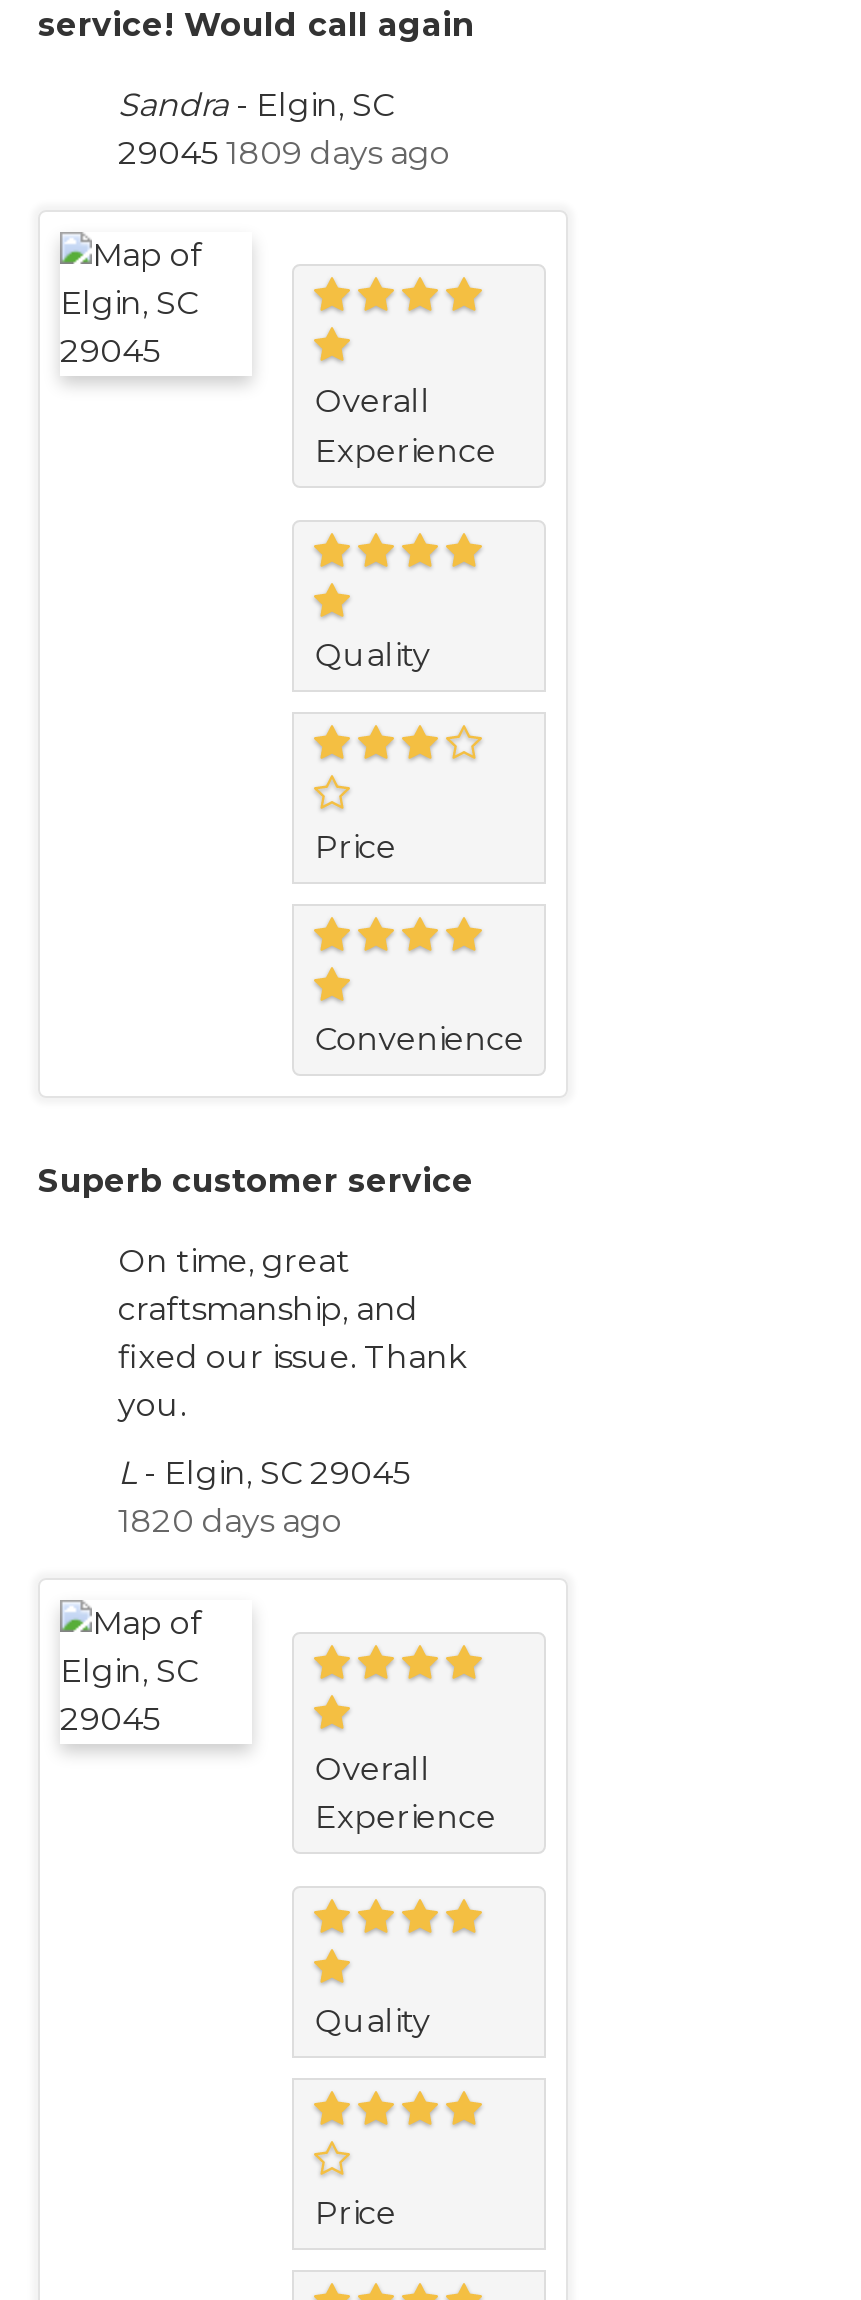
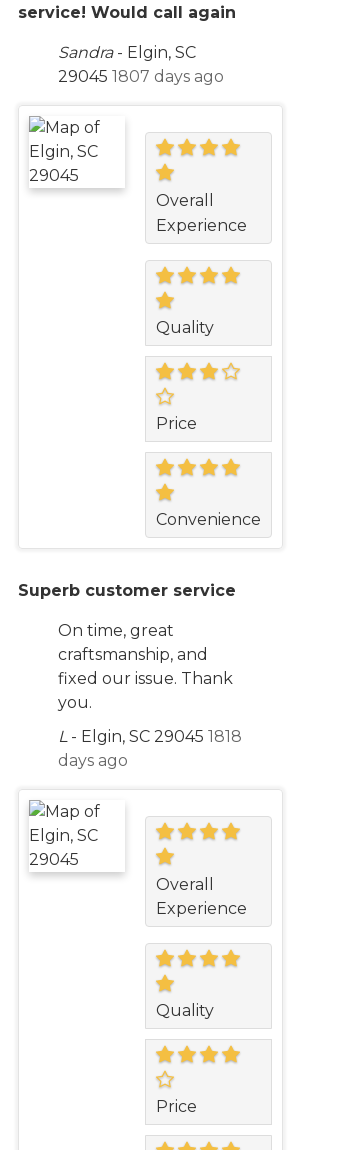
- 29045 1809 days ago
+ 29045 1807 days ago

- L - Elgin, SC 29045
- 1820 days ago
+ L - Elgin, SC 29045 1818
+ days ago
